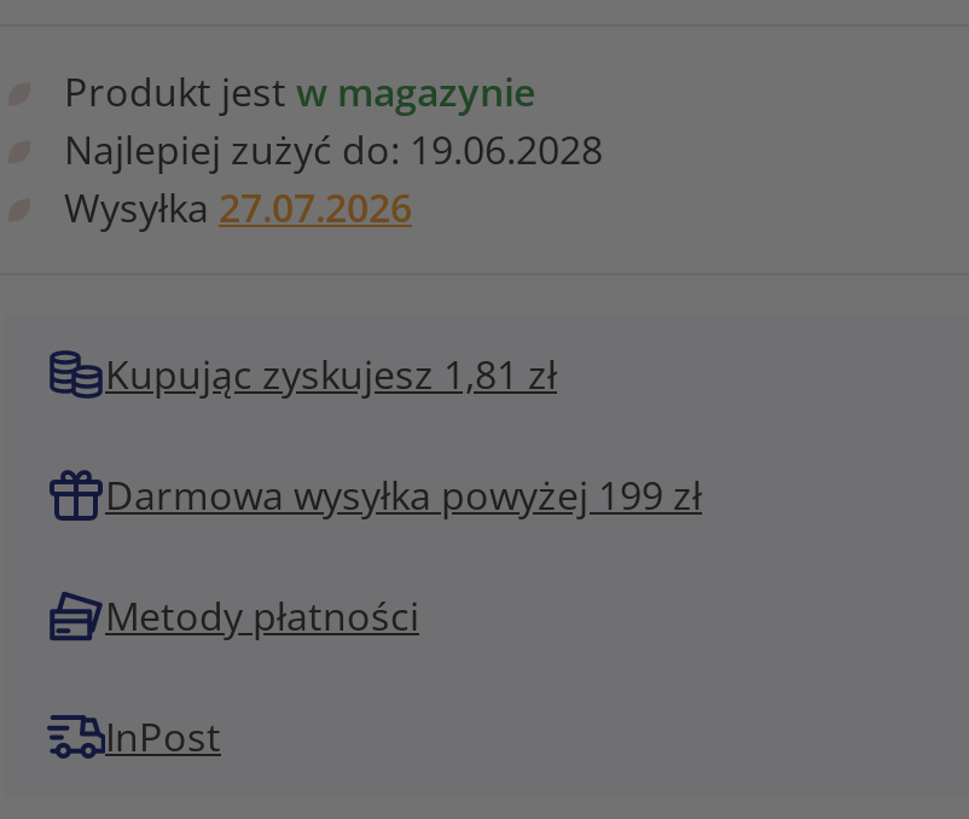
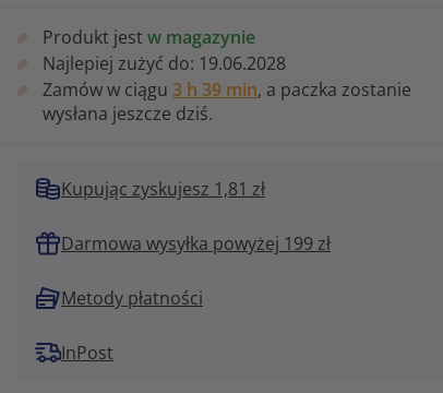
- Wysyłka 27.07.2026
+ Zamów w ciągu 3 h 39 min, a paczka zostanie
+ wysłana jeszcze dziś.
